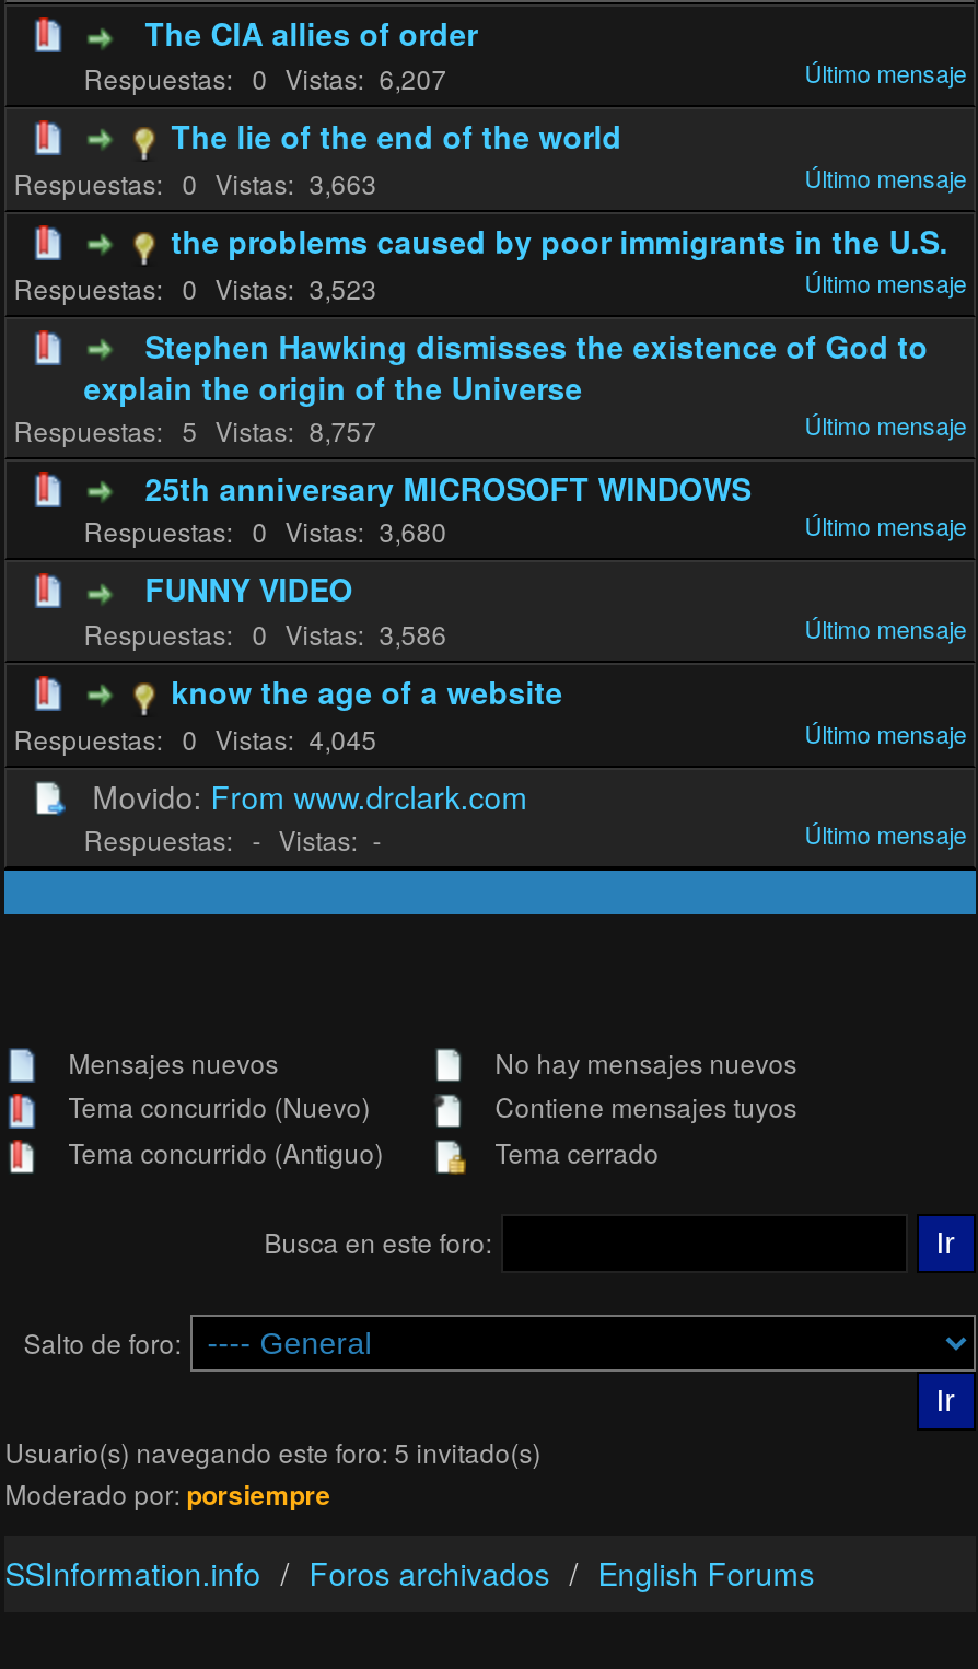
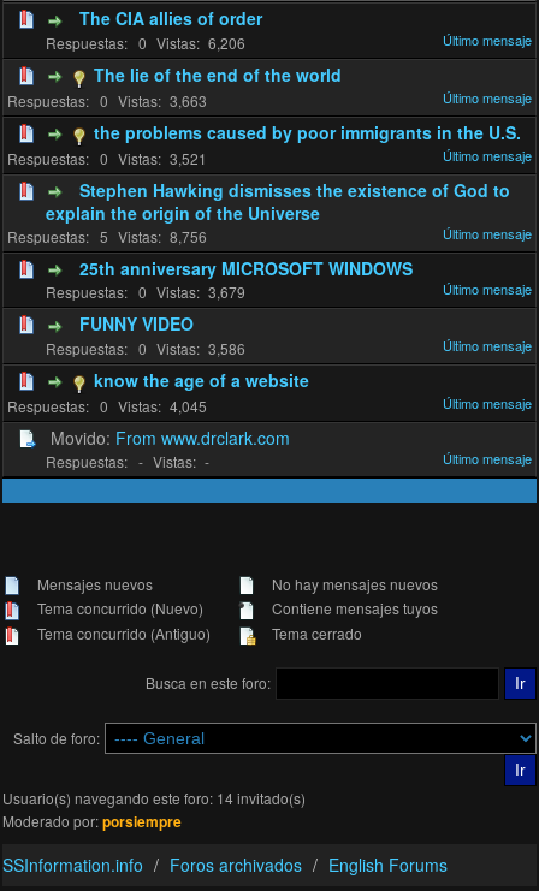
- 6,207
+ 6,206

- 3,523
+ 3,521

- 8,757
+ 8,756

- 3,680
+ 3,679

- Usuario(s) navegando este foro: 5 invitado(s)
+ Usuario(s) navegando este foro: 14 invitado(s)
